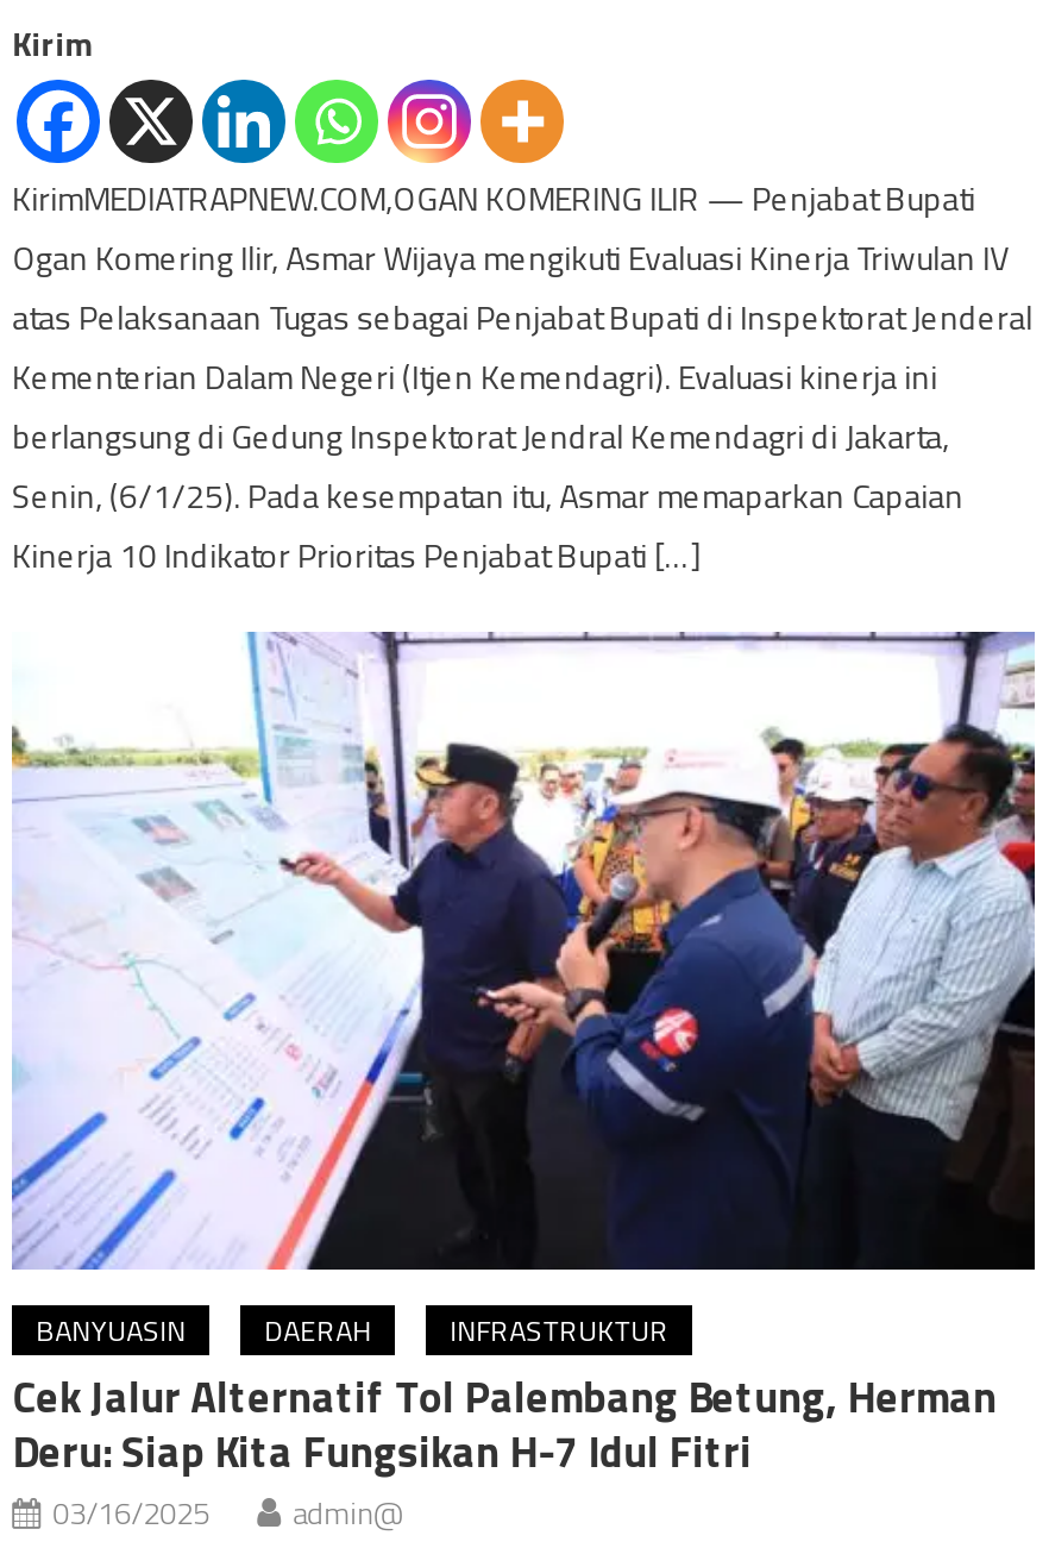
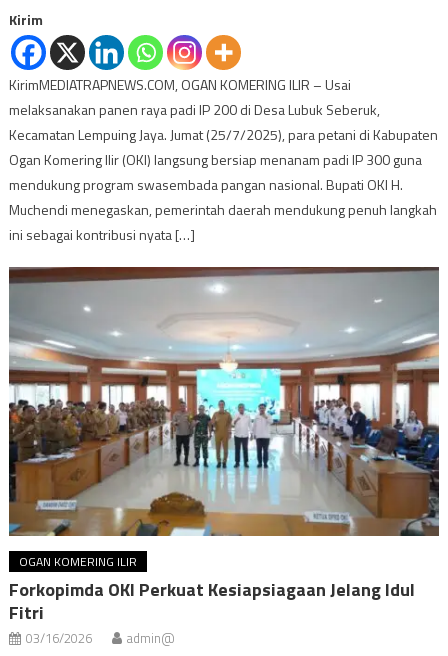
- KirimMEDIATRAPNEW.COM,OGAN KOMERING ILIR — Penjabat Bupati
- Ogan Komering Ilir, Asmar Wijaya mengikuti Evaluasi Kinerja Triwulan IV
- atas Pelaksanaan Tugas sebagai Penjabat Bupati di Inspektorat Jenderal
- Kementerian Dalam Negeri (Itjen Kemendagri). Evaluasi kinerja ini
- berlangsung di Gedung Inspektorat Jendral Kemendagri di Jakarta,
- Senin, (6/1/25). Pada kesempatan itu, Asmar memaparkan Capaian
- Kinerja 10 Indikator Prioritas Penjabat Bupati […]
+ KirimMEDIATRAPNEWS.COM, OGAN KOMERING ILIR – Usai
+ melaksanakan panen raya padi IP 200 di Desa Lubuk Seberuk,
+ Kecamatan Lempuing Jaya. Jumat (25/7/2025), para petani di Kabupaten
+ Ogan Komering Ilir (OKI) langsung bersiap menanam padi IP 300 guna
+ mendukung program swasembada pangan nasional. Bupati OKI H.
+ Muchendi menegaskan, pemerintah daerah mendukung penuh langkah
+ ini sebagai kontribusi nyata […]

- [image]
- BANYUASIN
- DAERAH
- INFRASTRUKTUR
- Cek Jalur Alternatif Tol Palembang Betung, Herman
- Deru: Siap Kita Fungsikan H-7 Idul Fitri
- 03/16/2025
+ [image]
+ OGAN KOMERING ILIR
+ Forkopimda OKI Perkuat Kesiapsiagaan Jelang Idul
+ Fitri
+ 03/16/2026
